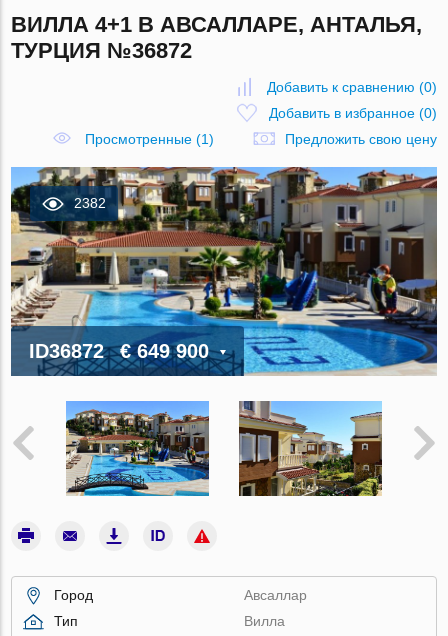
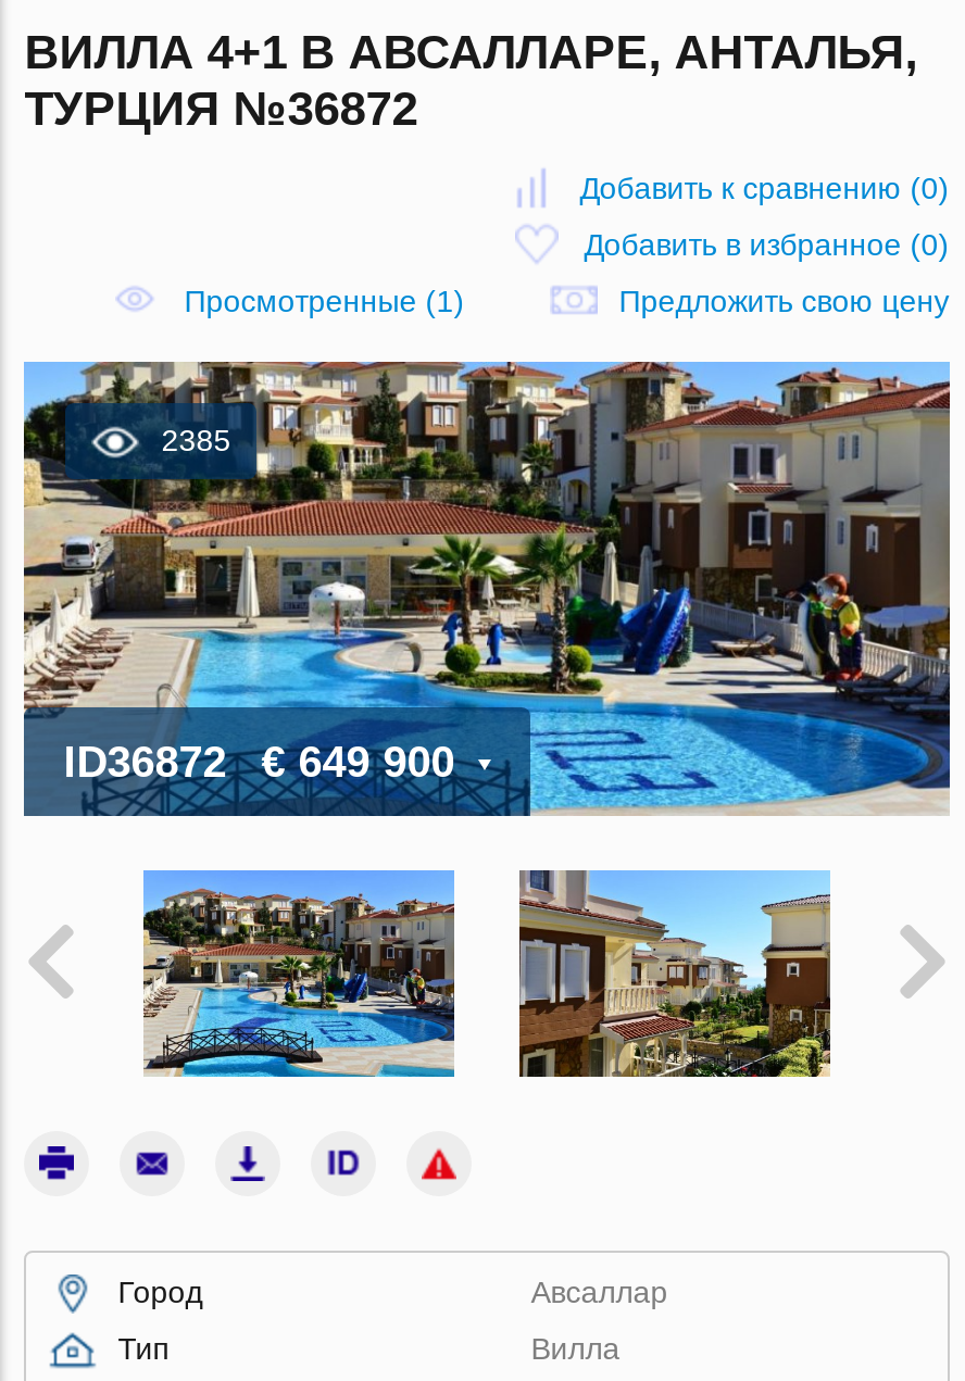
- 2382
+ 2385
